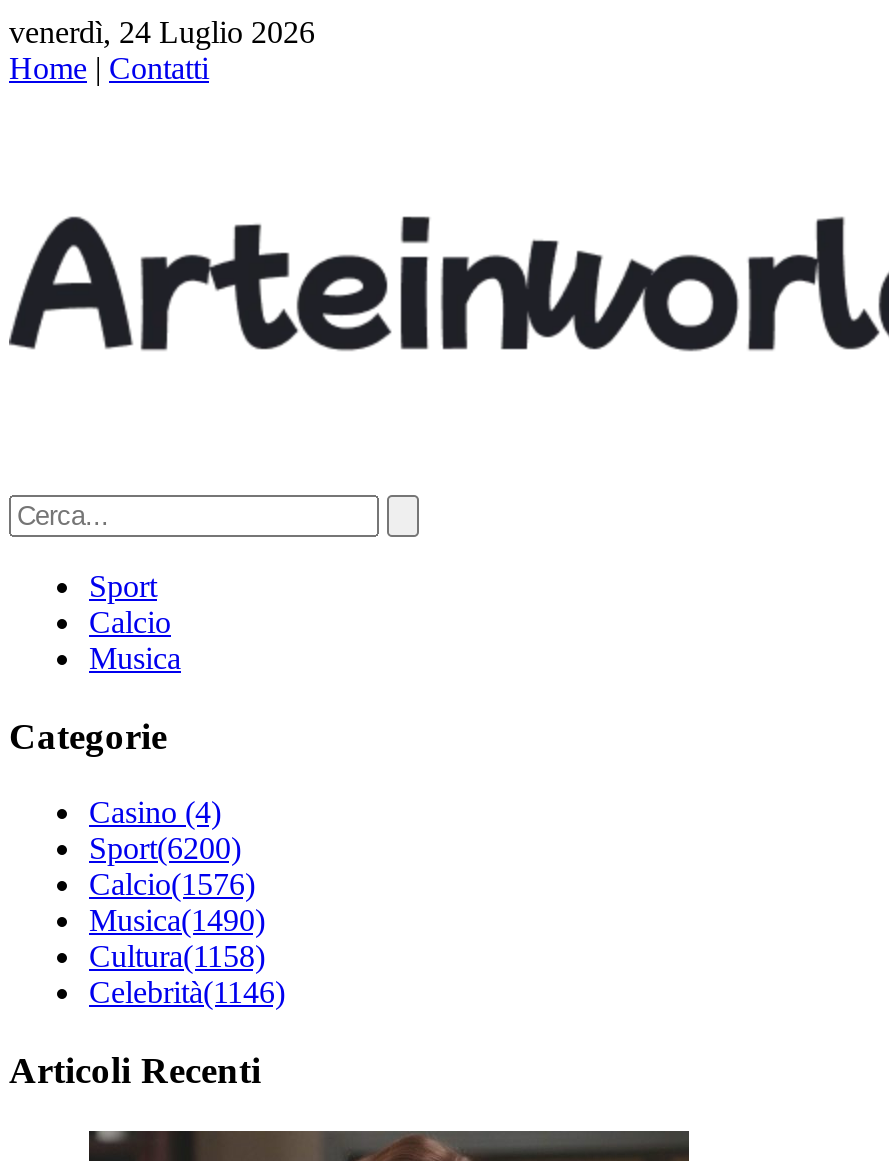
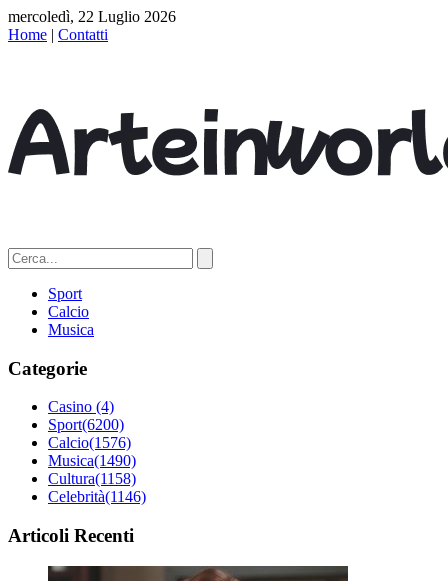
- venerdì, 24 Luglio 2026
+ mercoledì, 22 Luglio 2026
